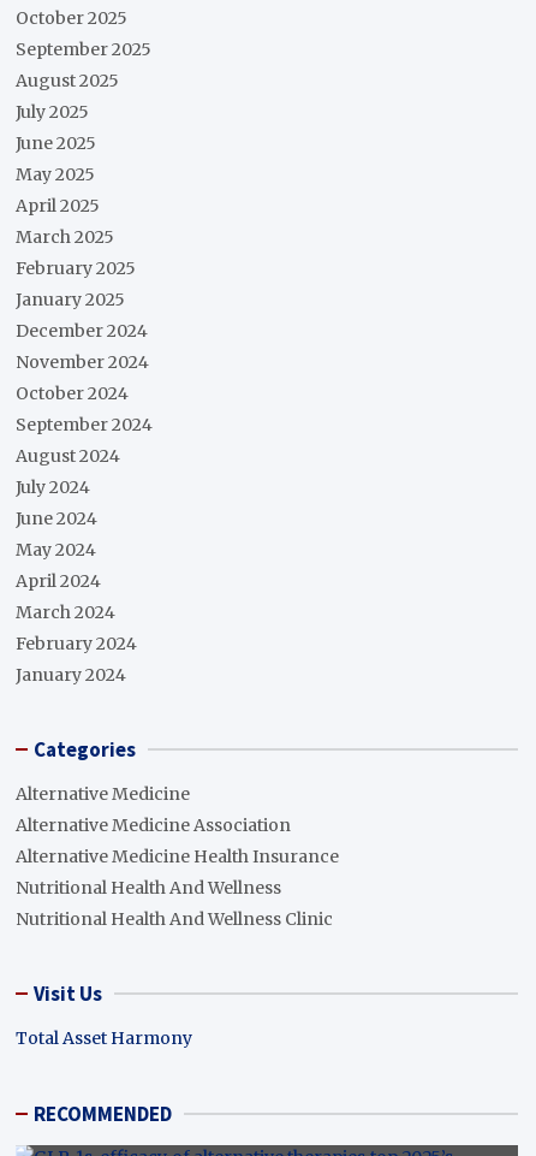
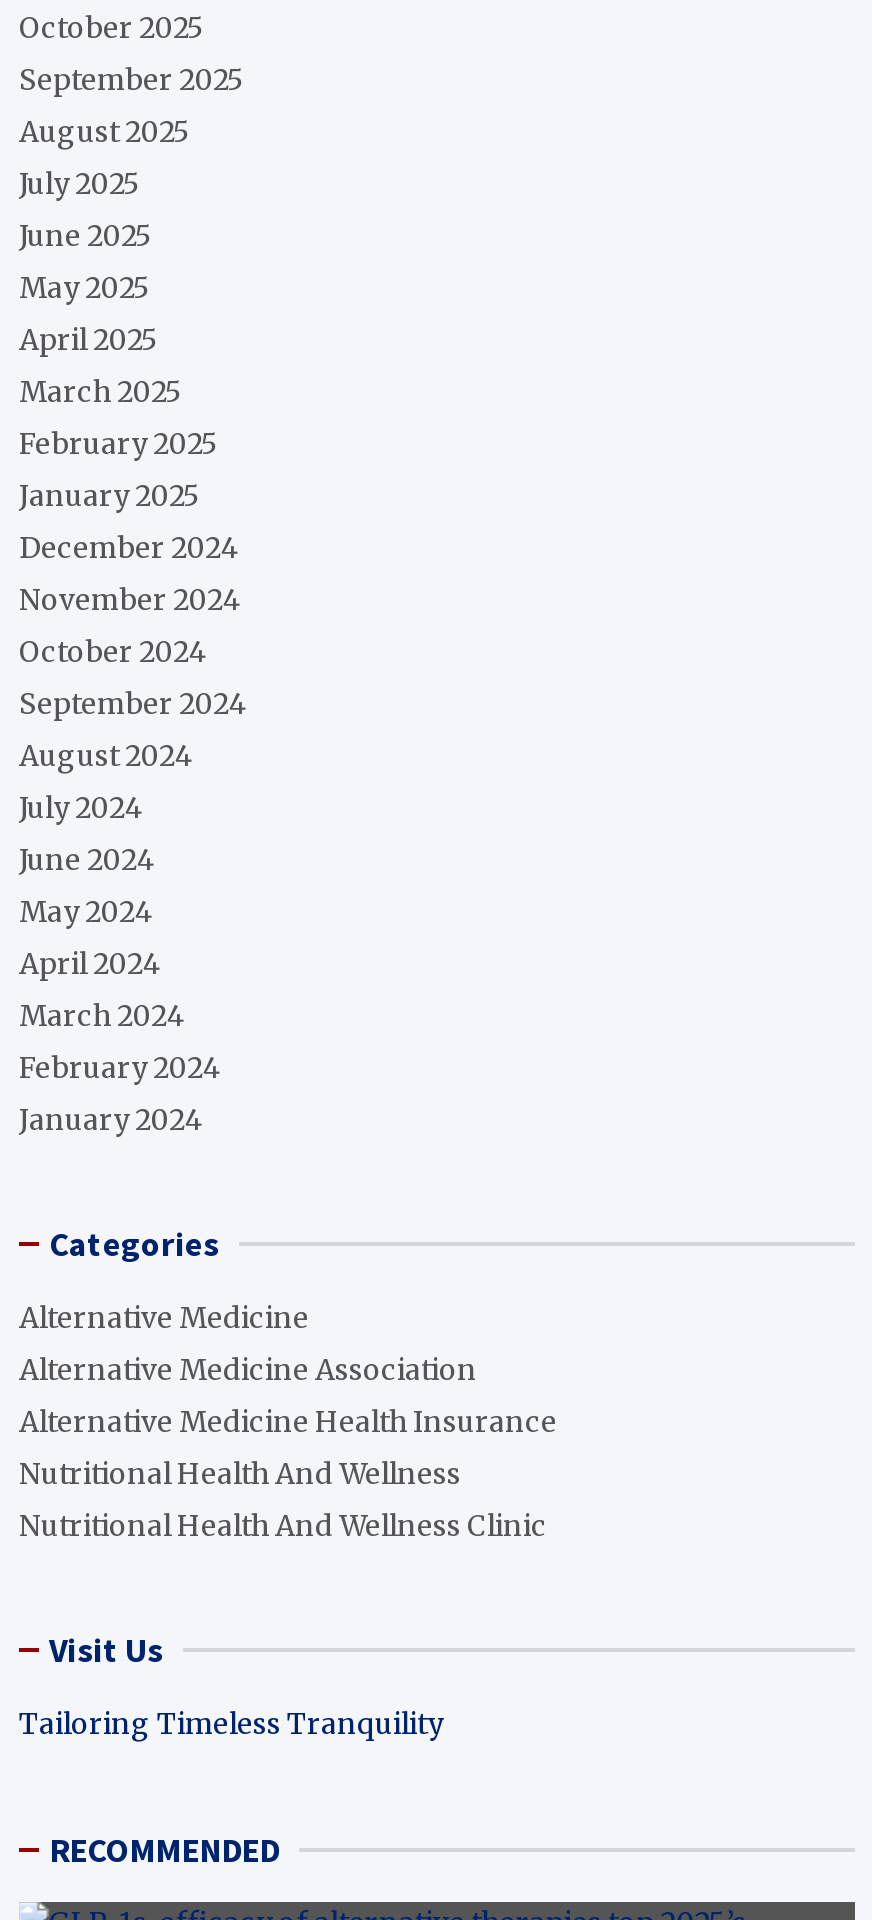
- Total Asset Harmony
+ Tailoring Timeless Tranquility
